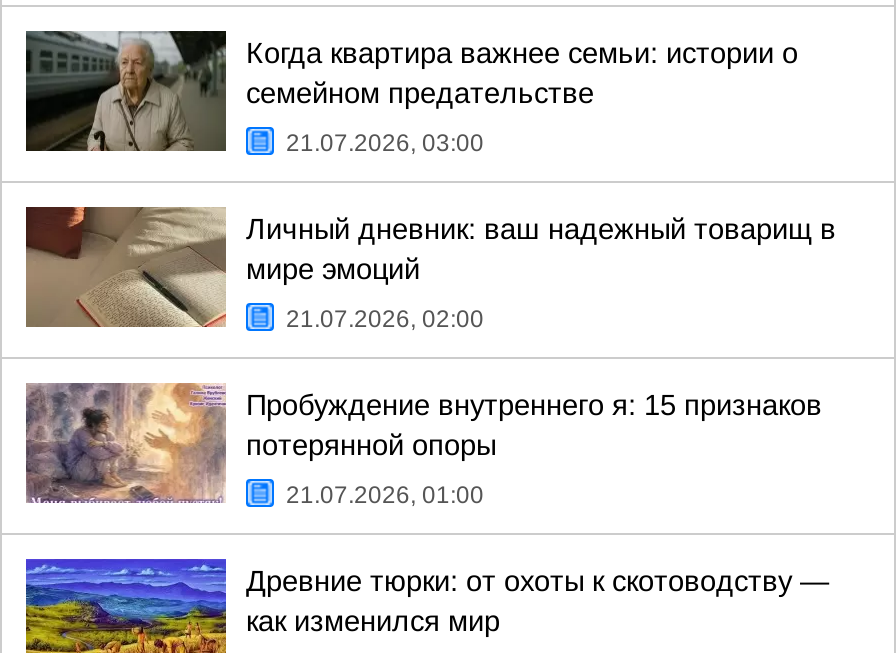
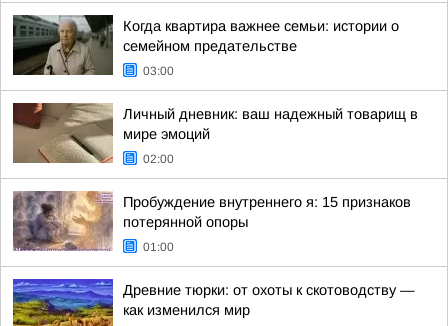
- 21.07.2026, 03:00
+ 03:00

- 21.07.2026, 02:00
+ 02:00

- 21.07.2026, 01:00
+ 01:00
